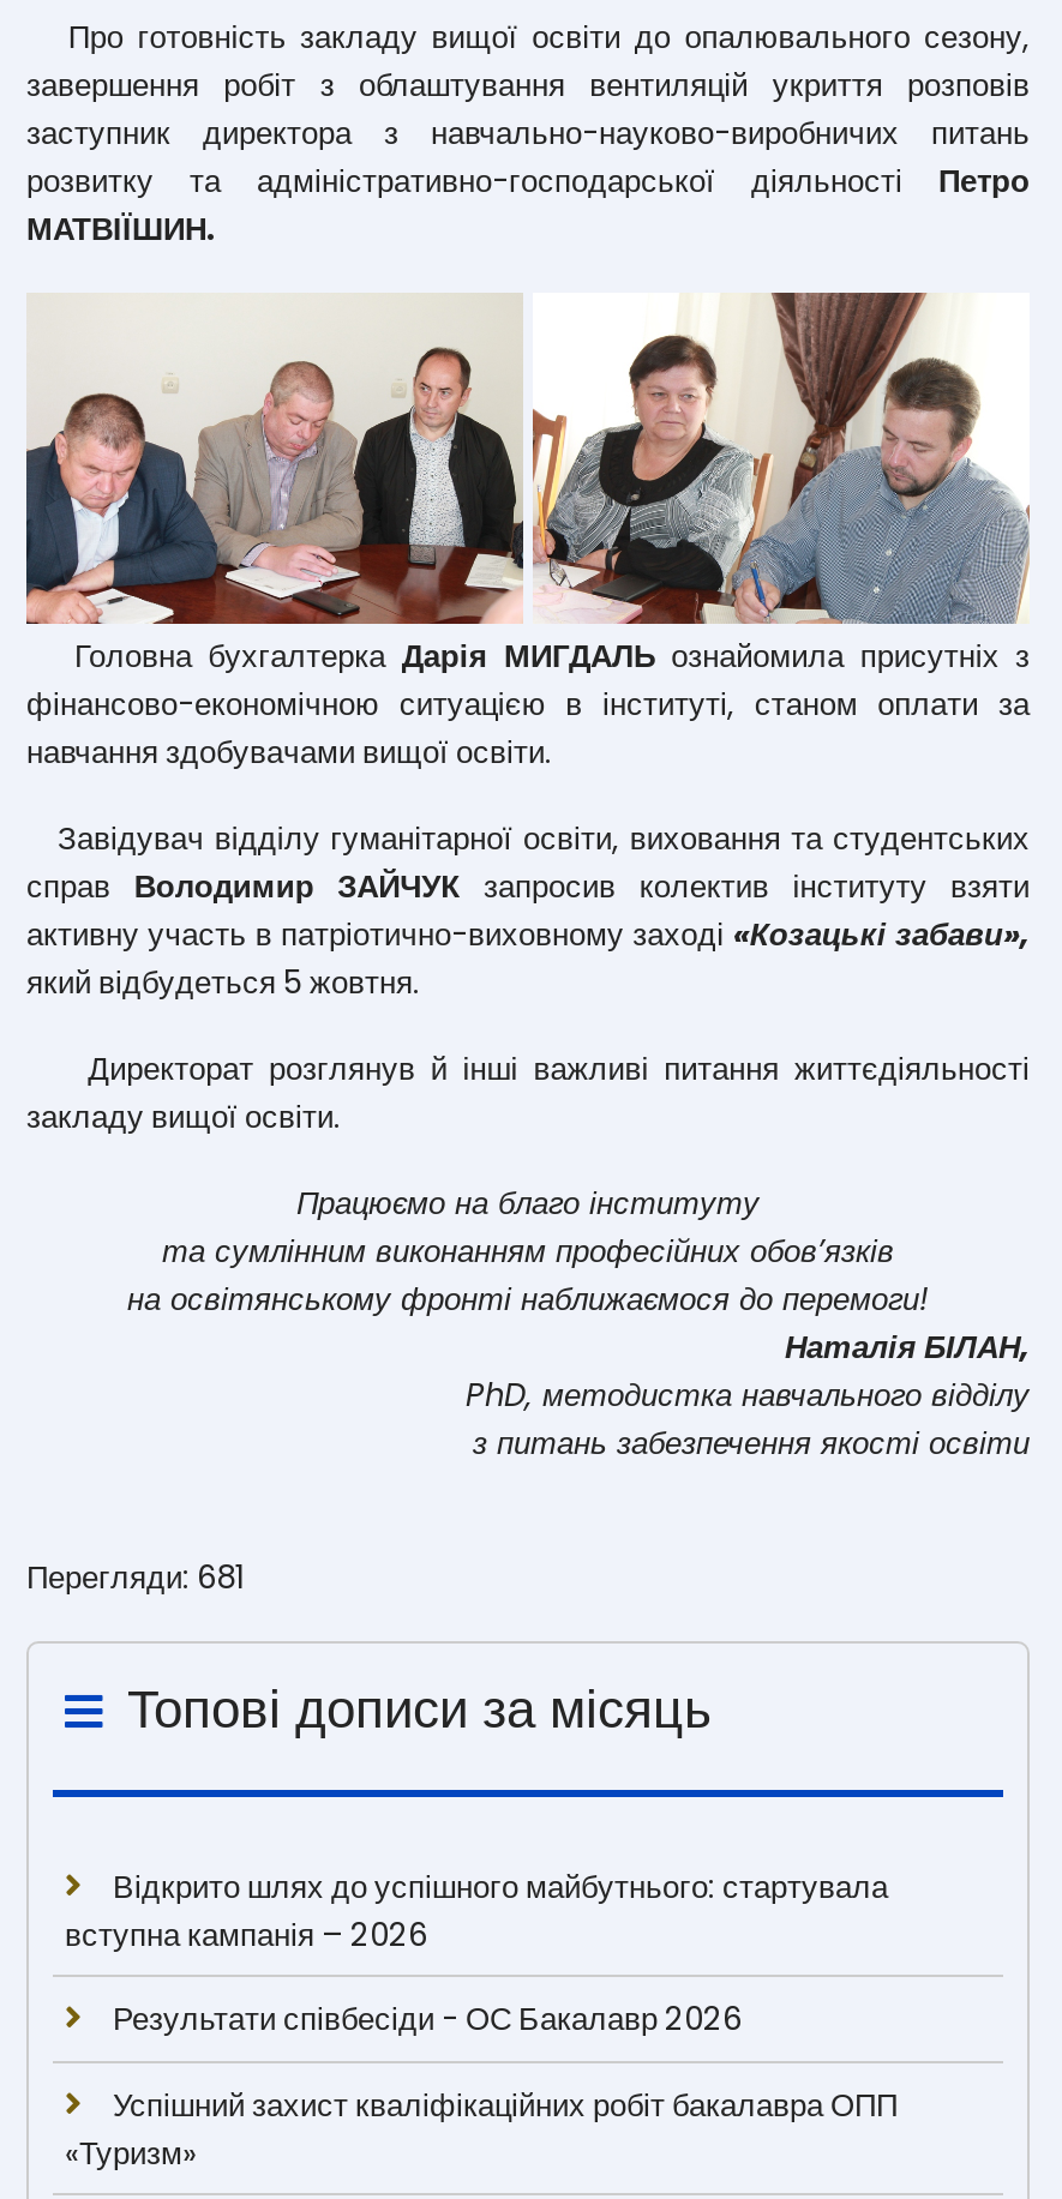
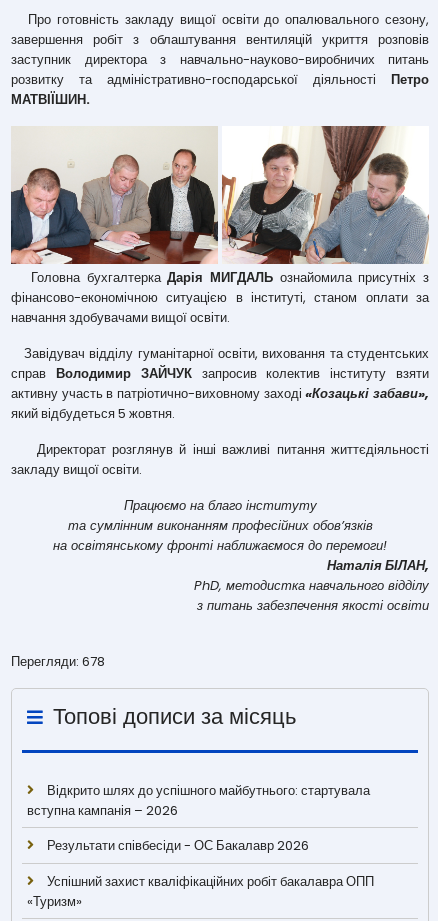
- Перегляди: 681
+ Перегляди: 678
